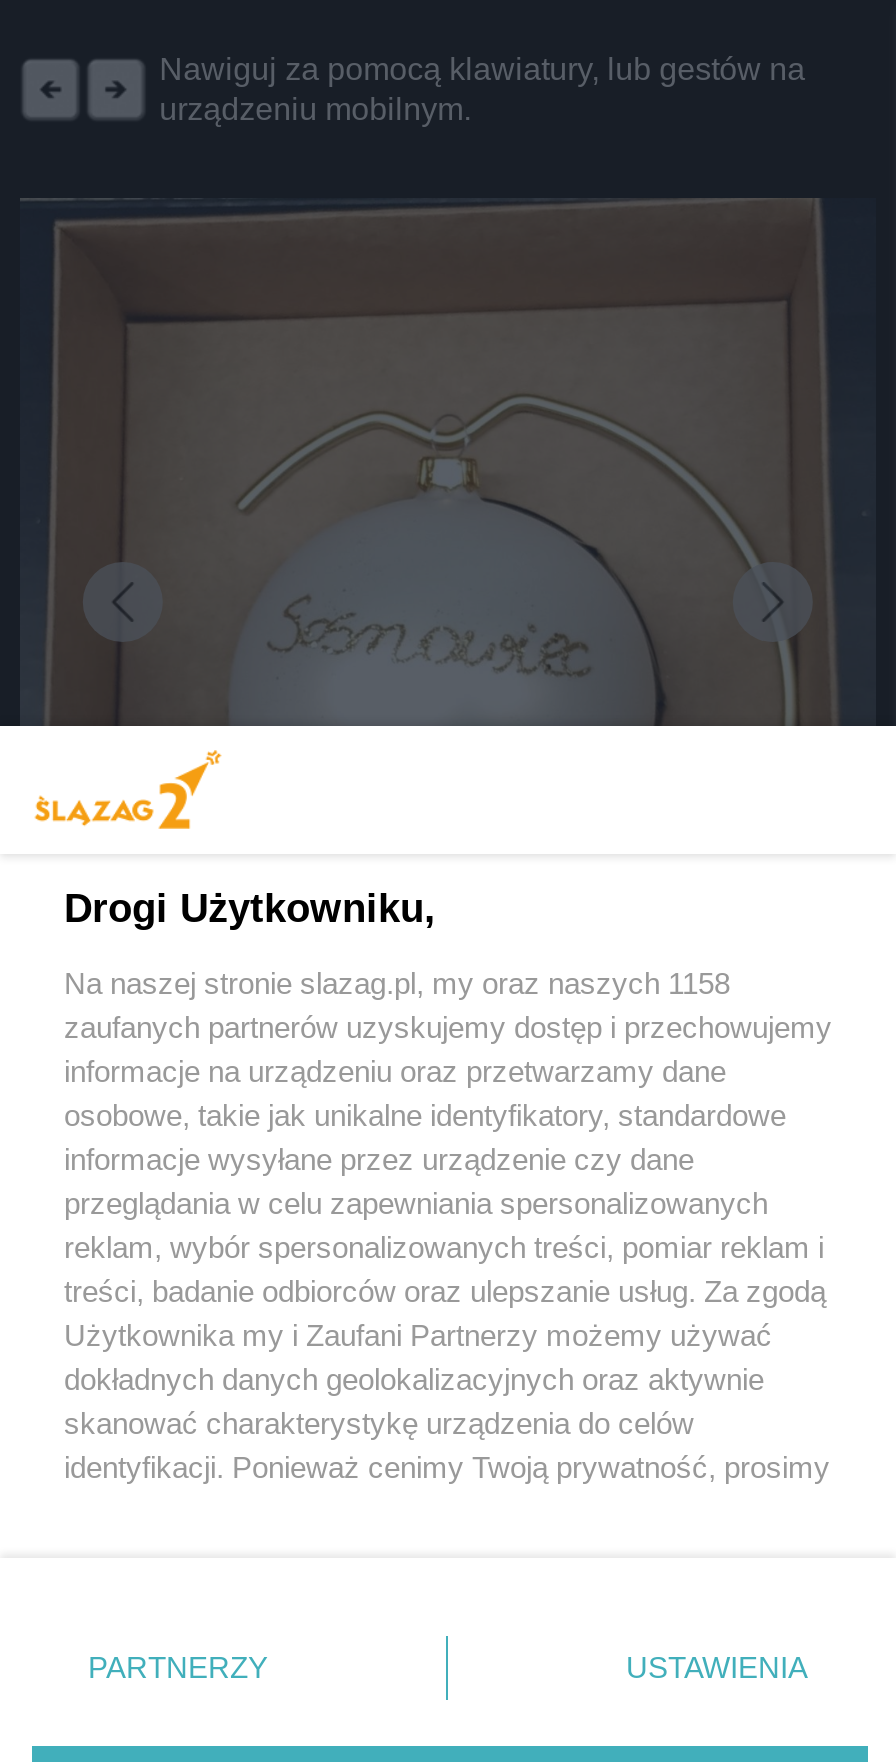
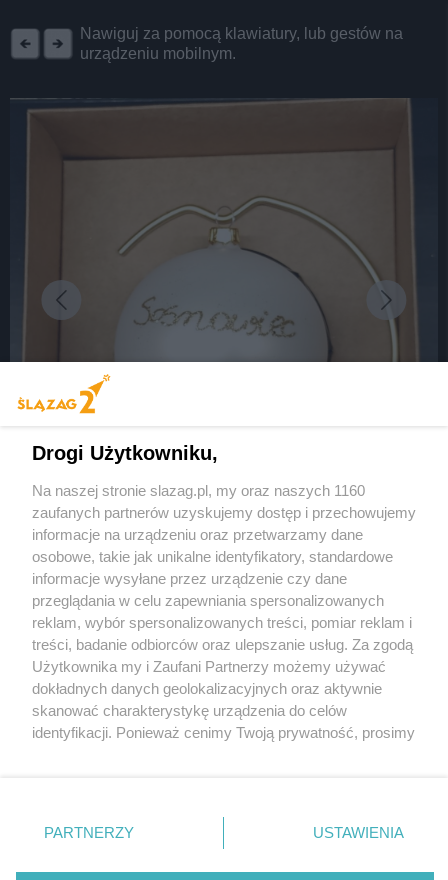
- Na naszej stronie slazag.pl, my oraz naszych 1158
+ Na naszej stronie slazag.pl, my oraz naszych 1160
